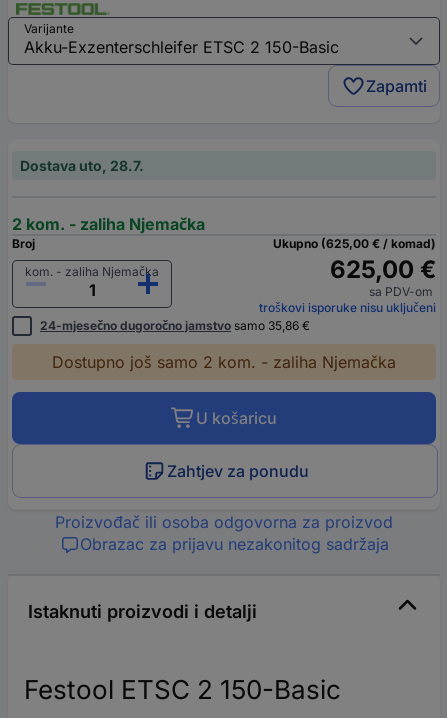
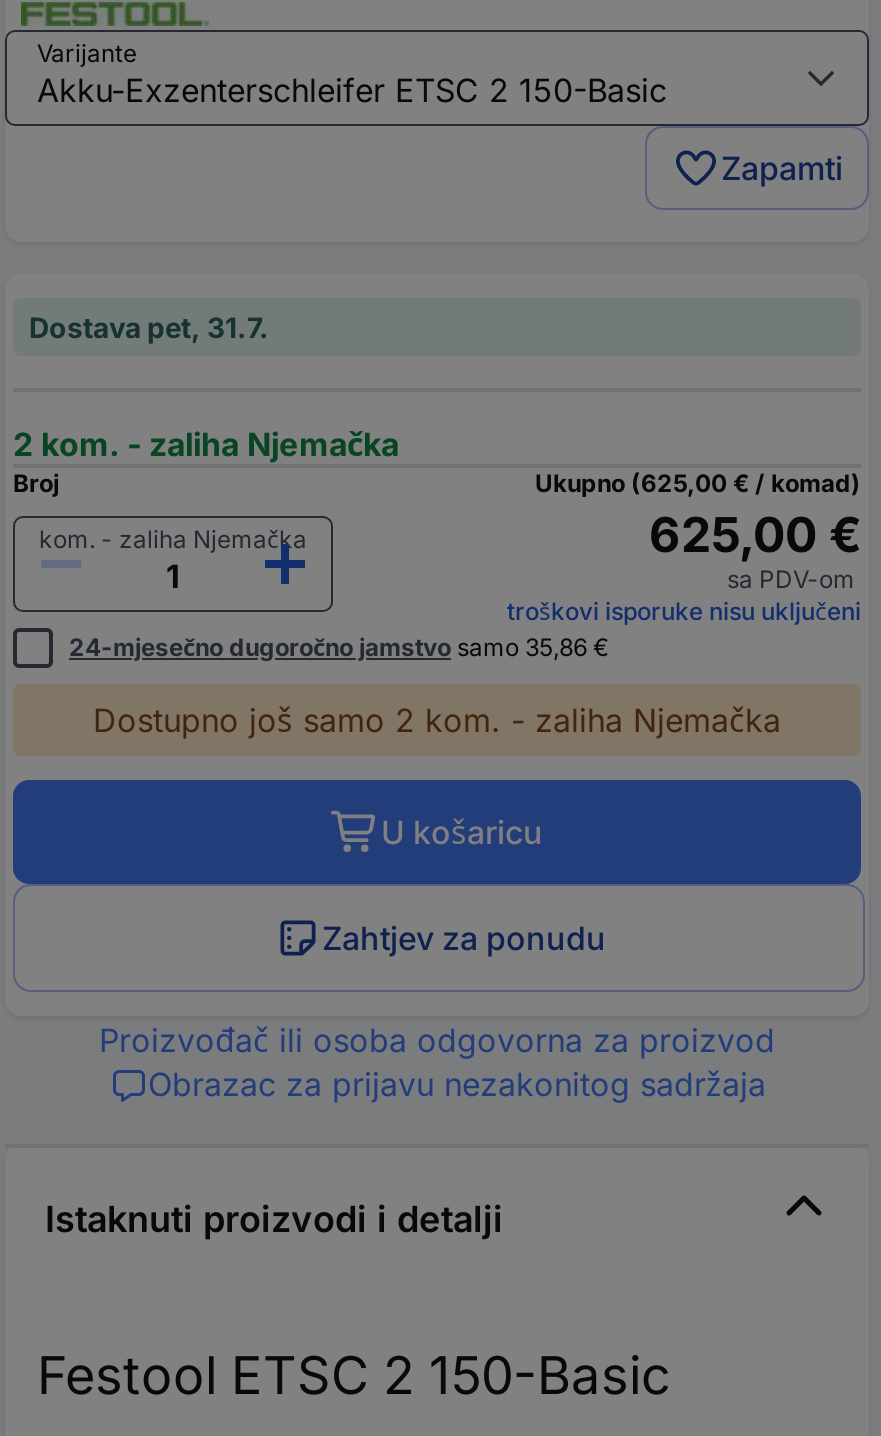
- Dostava uto, 28.7.
+ Dostava pet, 31.7.
